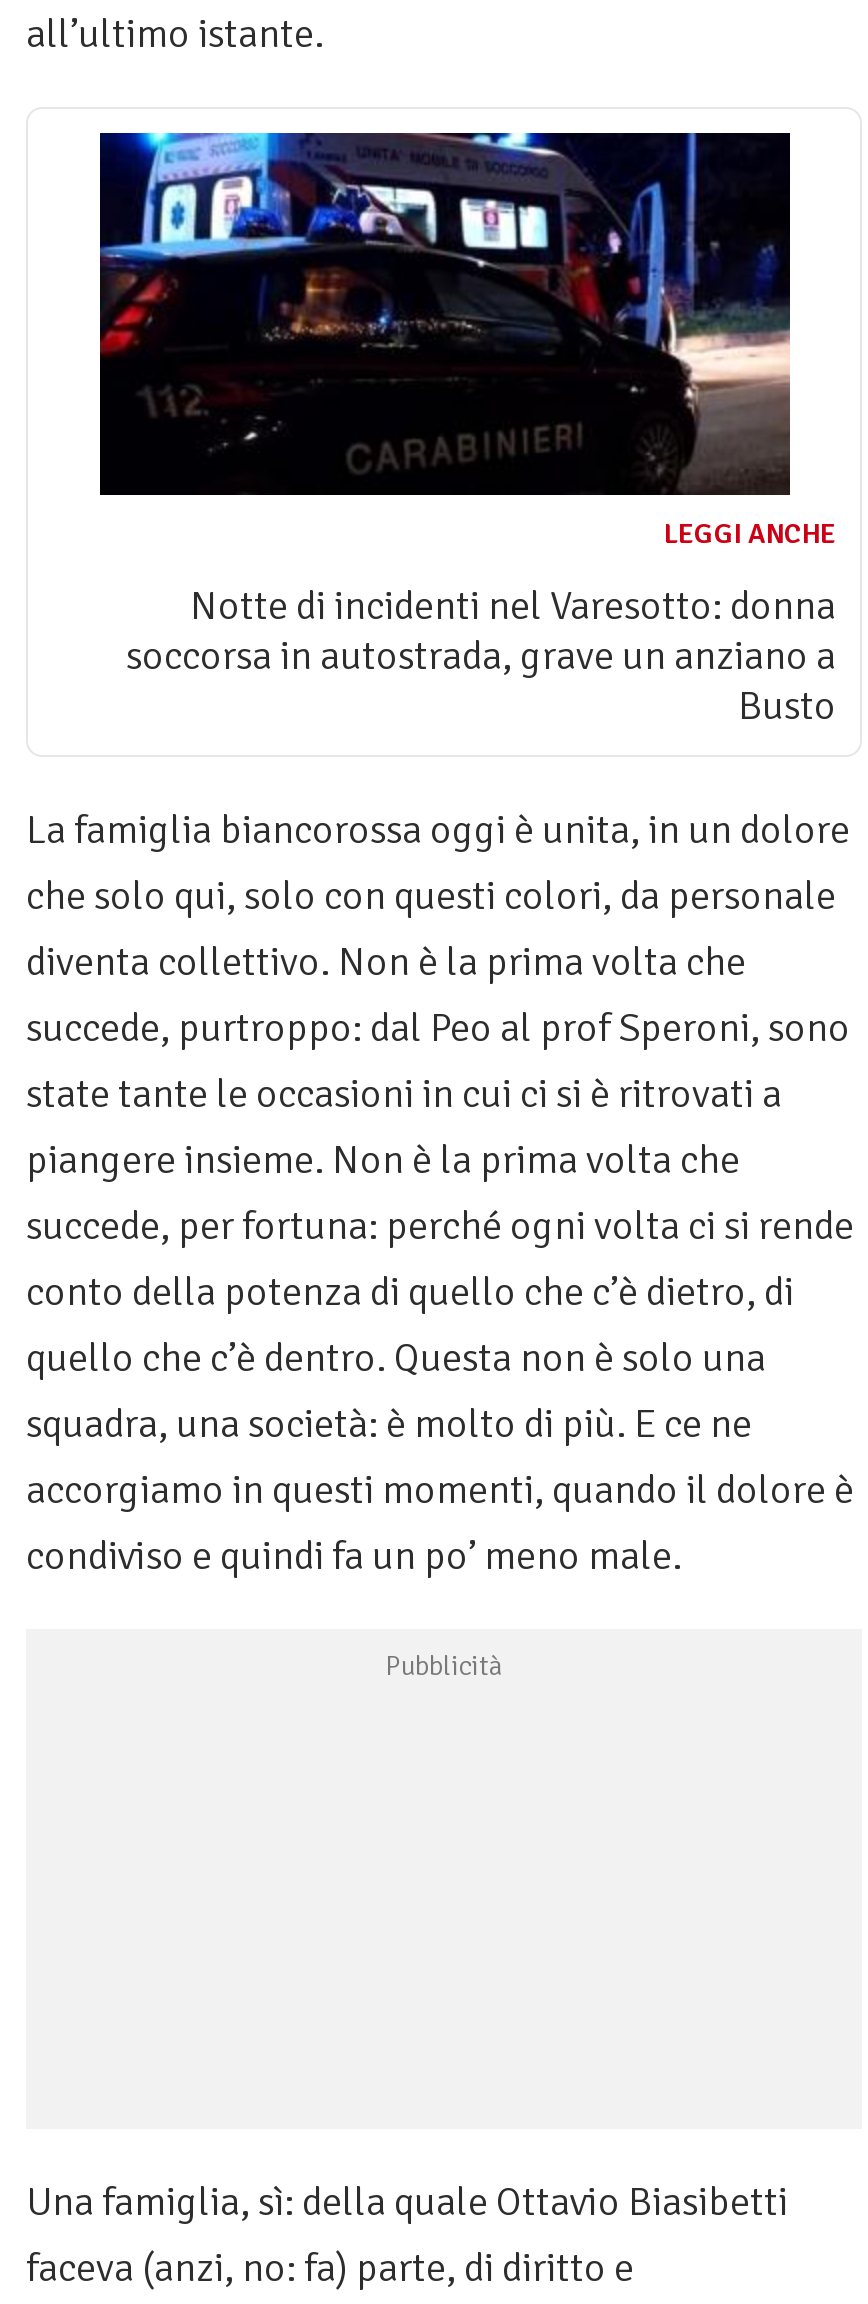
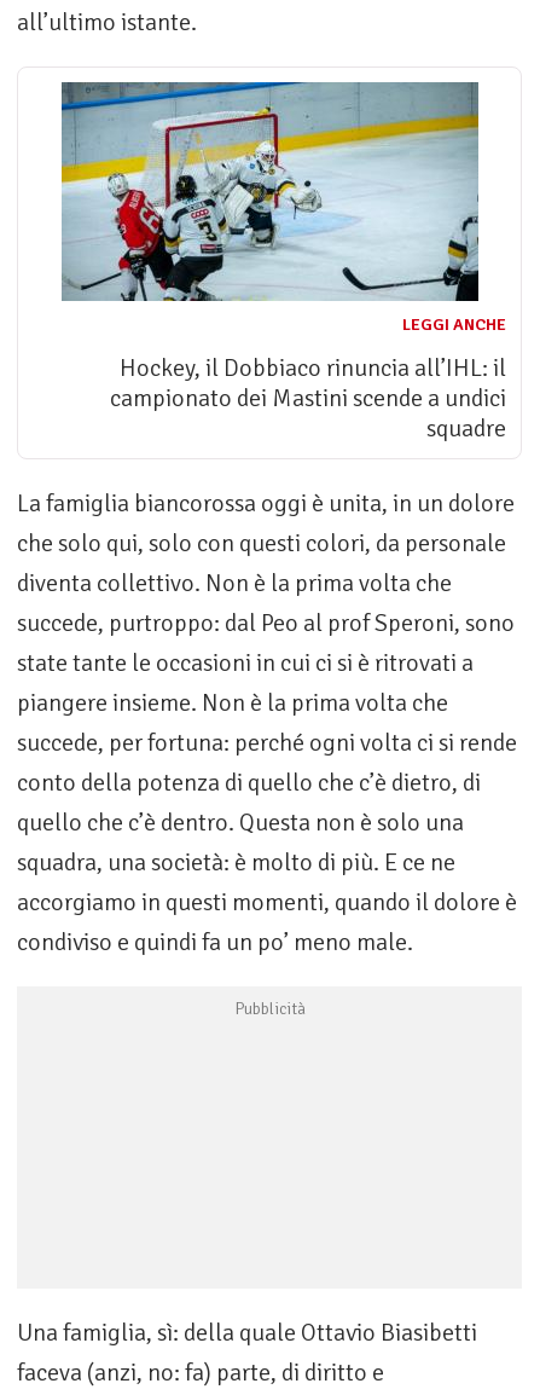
- [image]
+ [image]

- Notte di incidenti nel Varesotto: donna
- soccorsa in autostrada, grave un anziano a
- Busto
+ Hockey, il Dobbiaco rinuncia all’IHL: il
+ campionato dei Mastini scende a undici
+ squadre
